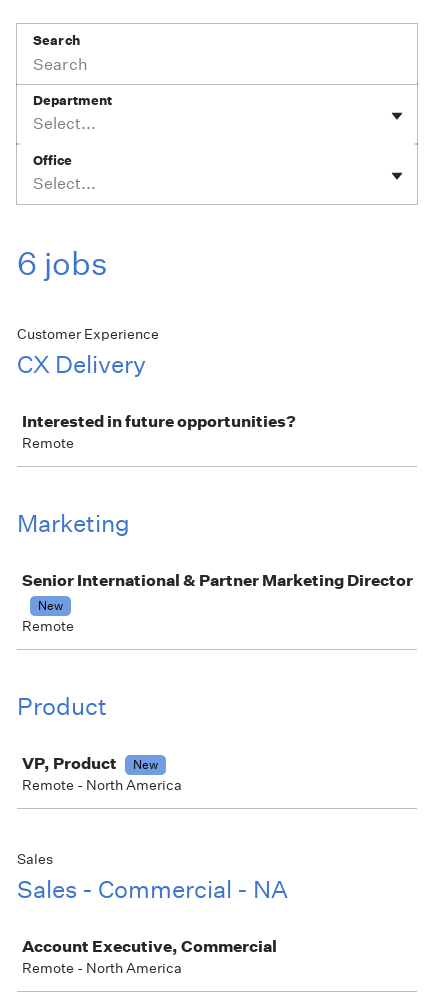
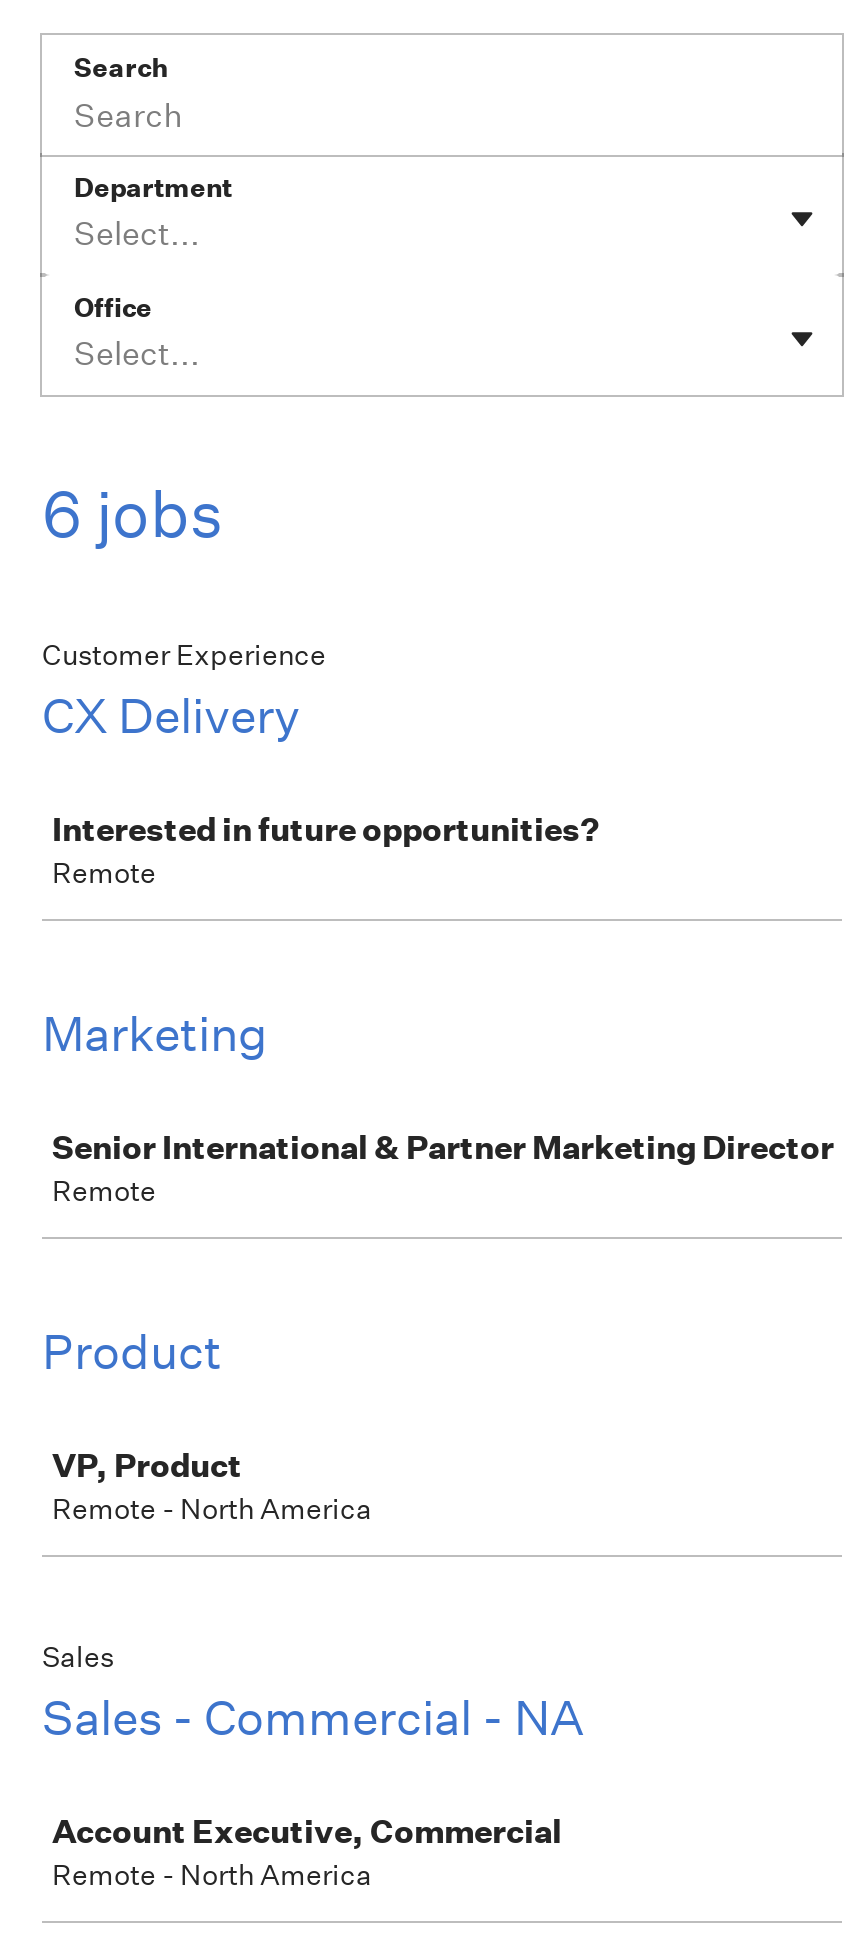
- New

- New
